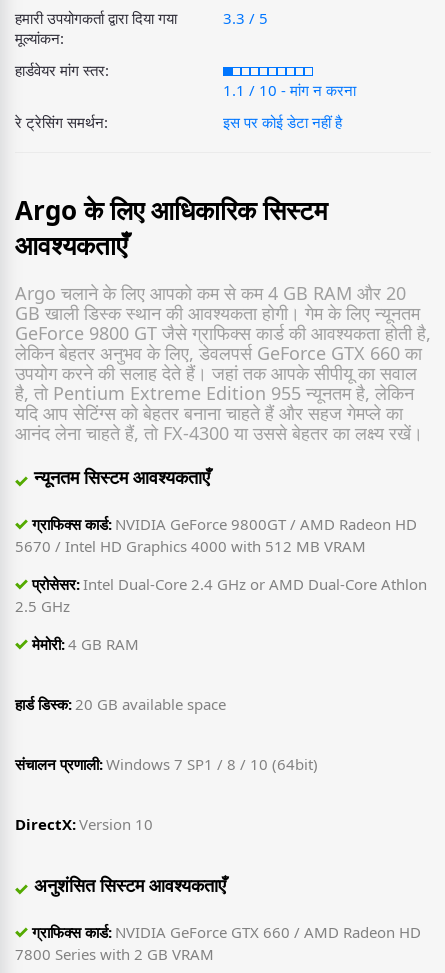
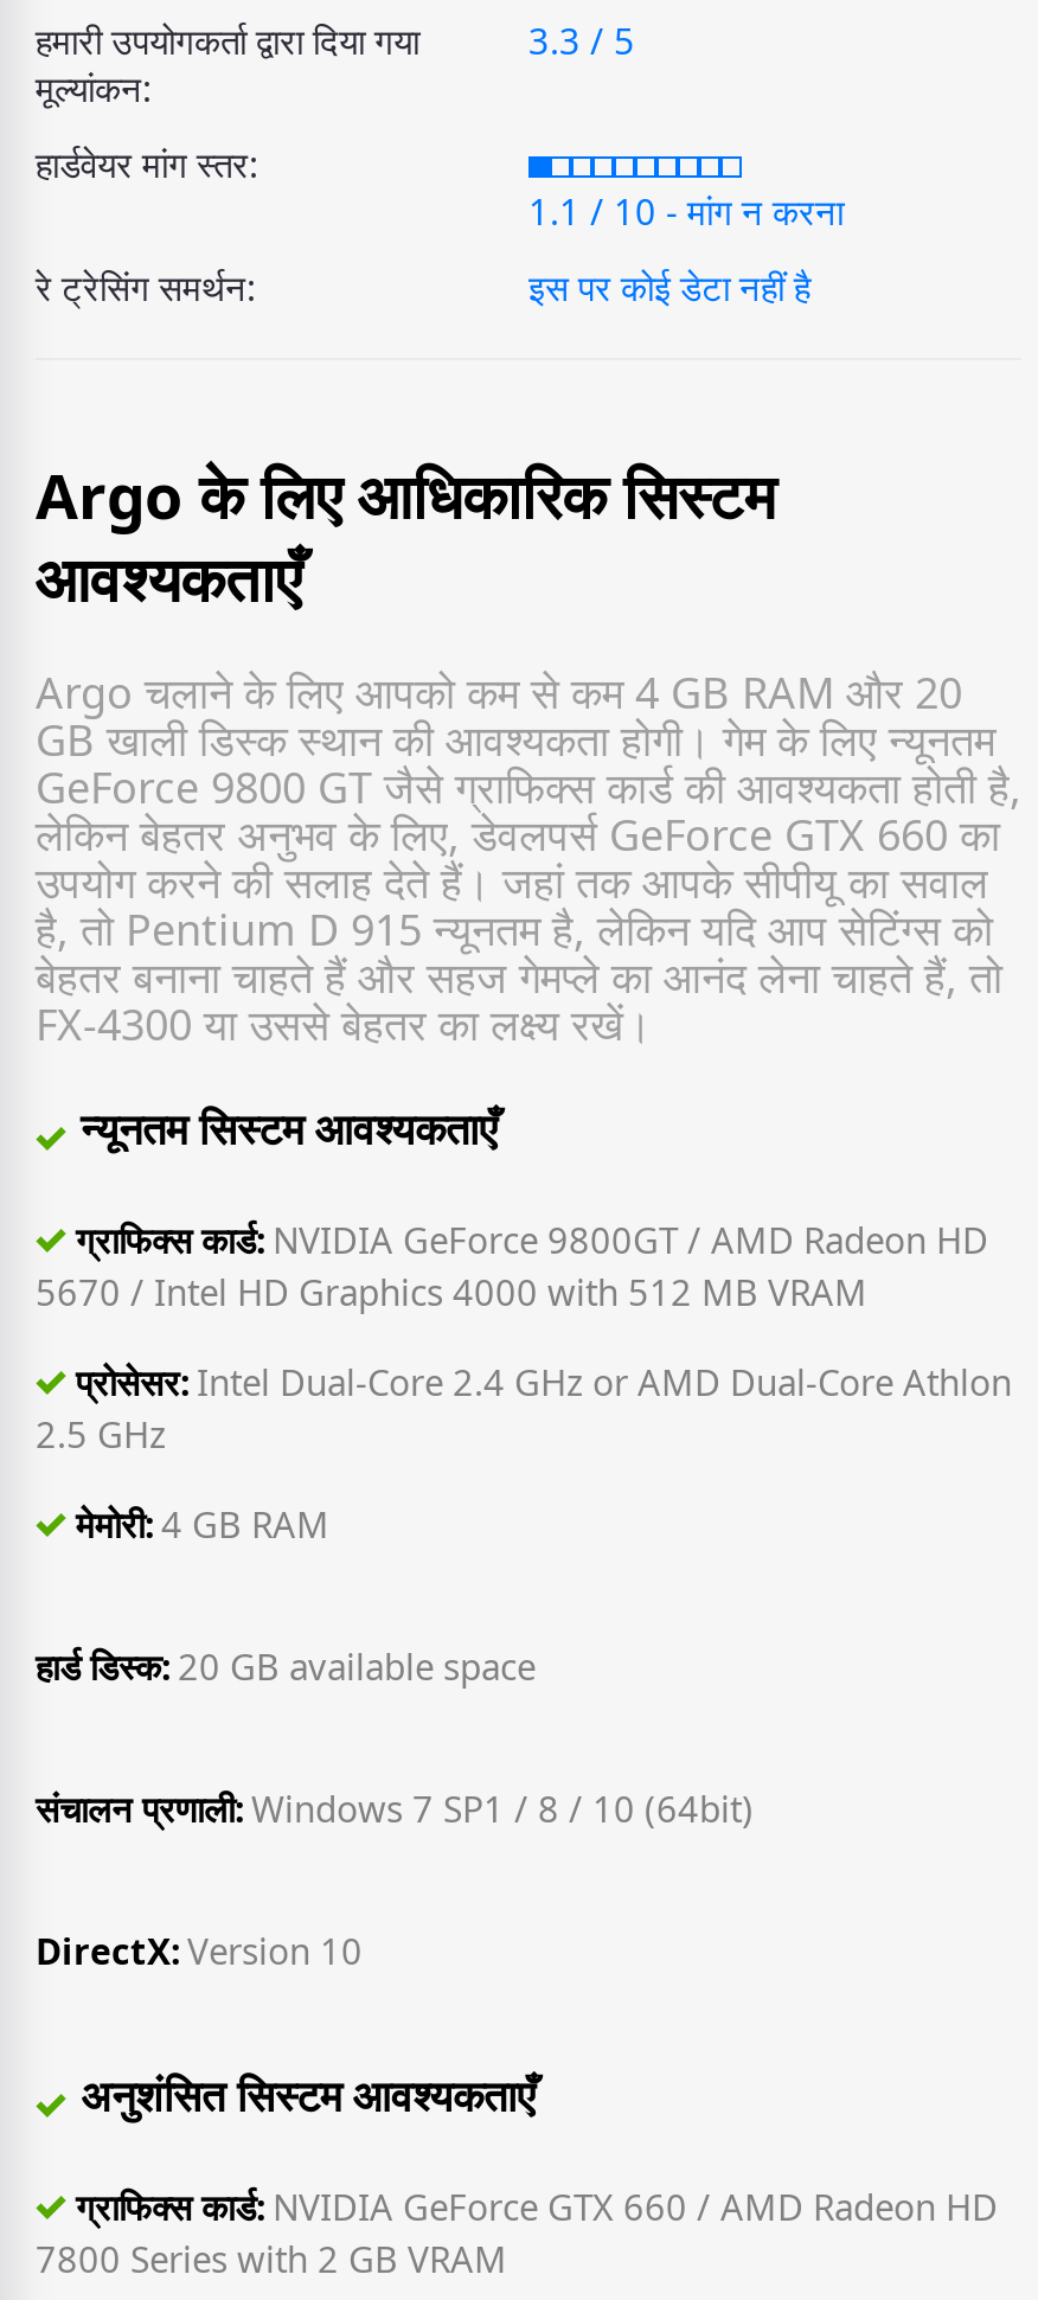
- है, तो Pentium Extreme Edition 955 न्यूनतम है, लेकिन
- यदि आप सेटिंग्स को बेहतर बनाना चाहते हैं और सहज गेमप्ले का
- आनंद लेना चाहते हैं, तो FX-4300 या उससे बेहतर का लक्ष्य रखें।
+ है, तो Pentium D 915 न्यूनतम है, लेकिन यदि आप सेटिंग्स को
+ बेहतर बनाना चाहते हैं और सहज गेमप्ले का आनंद लेना चाहते हैं, तो
+ FX-4300 या उससे बेहतर का लक्ष्य रखें।
